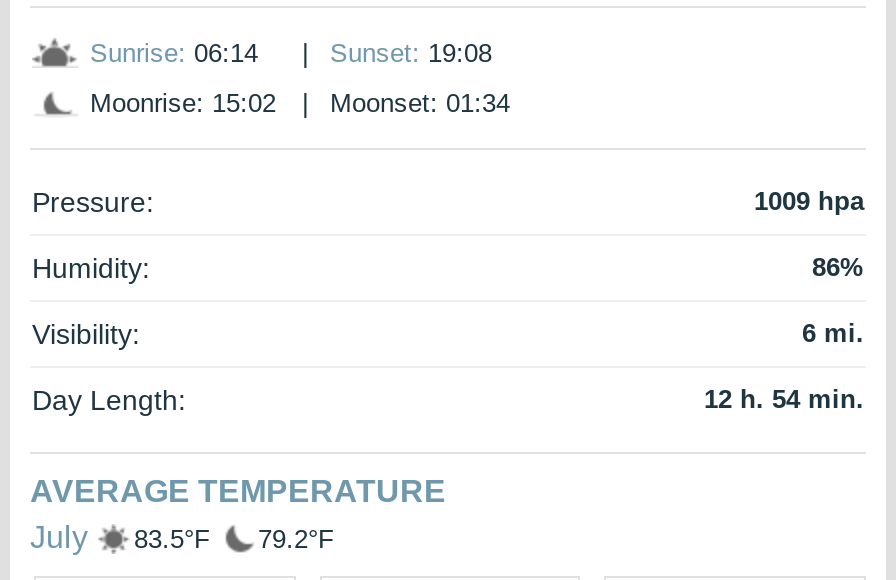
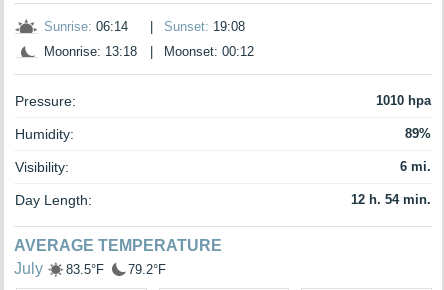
- Moonrise: 15:02
+ Moonrise: 13:18

- Moonset: 01:34
+ Moonset: 00:12

- 1009 hpa
+ 1010 hpa

- 86%
+ 89%
